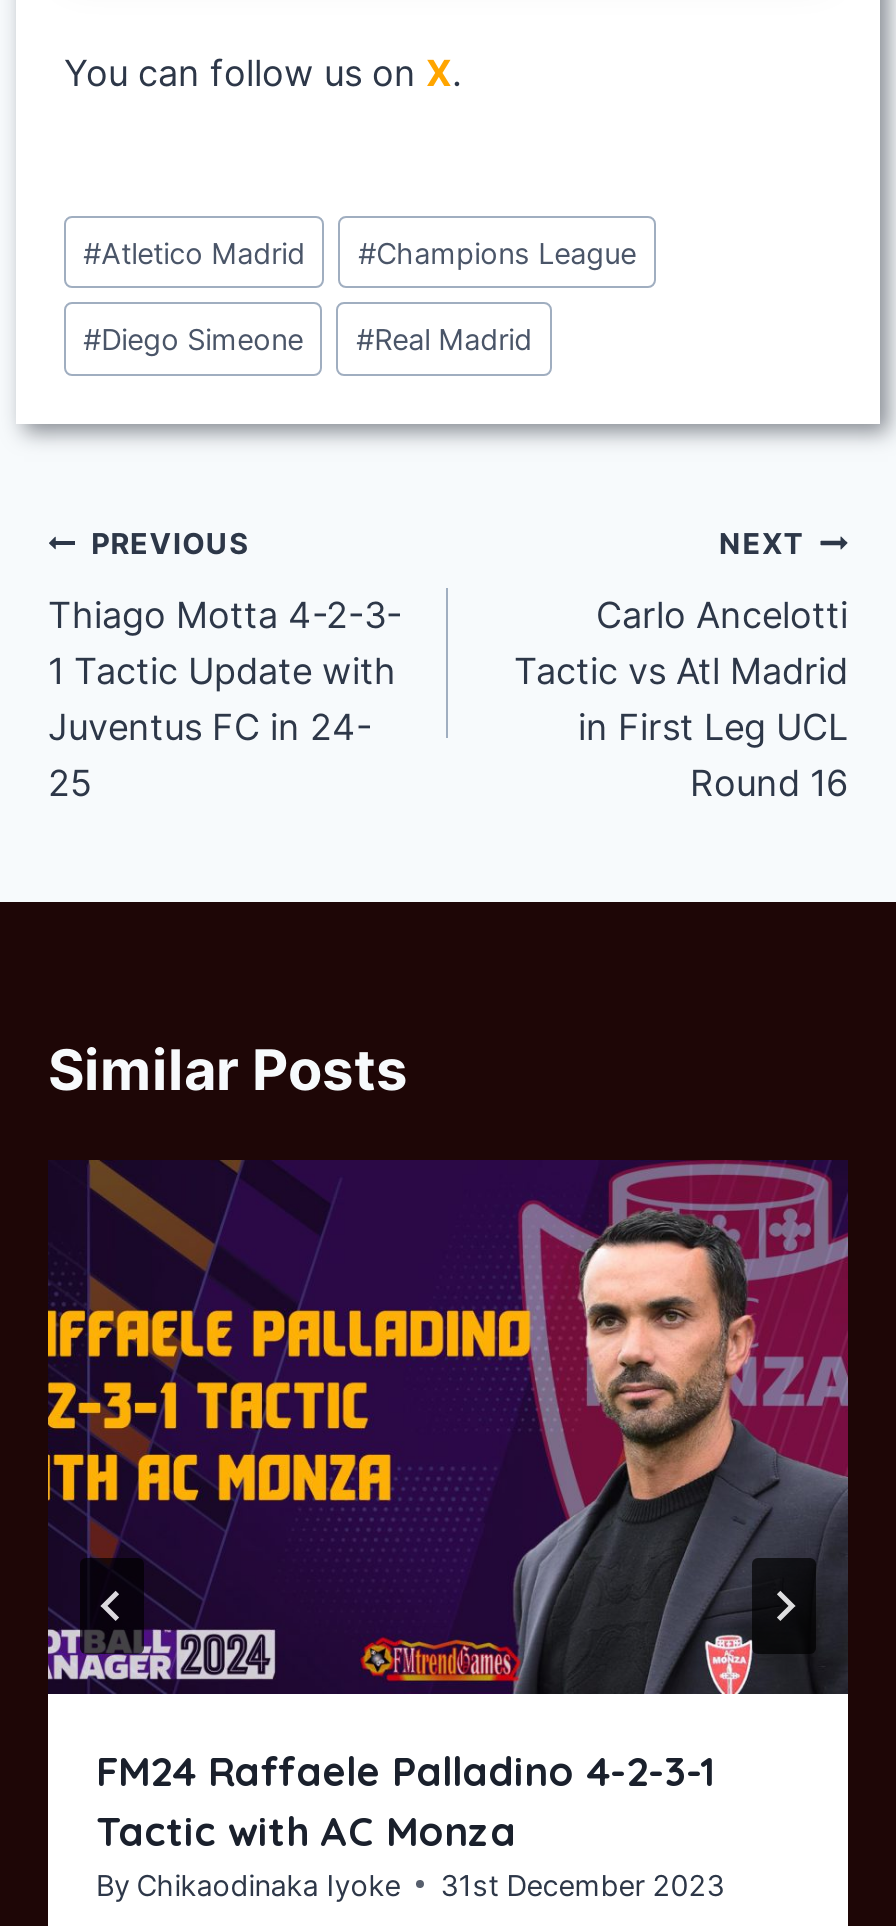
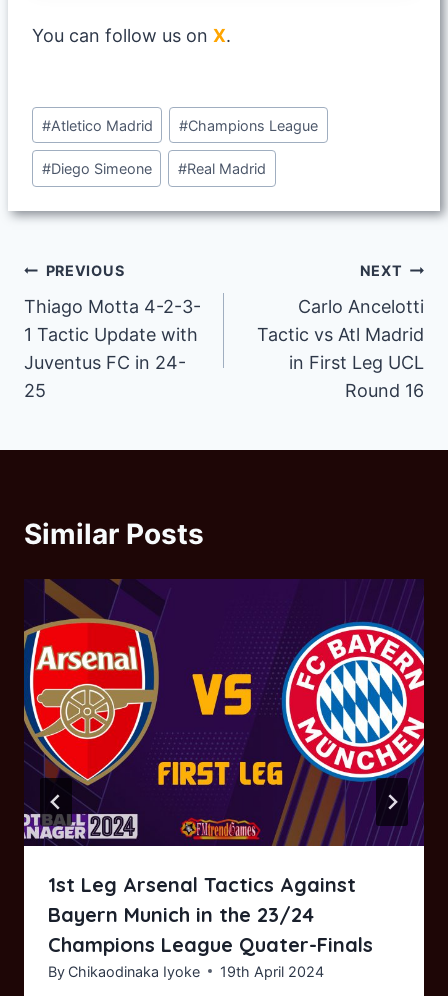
- [image]
- FM24 Raffaele Palladino 4-2-3-1
- Tactic with AC Monza
+ [image]
+ 1st Leg Arsenal Tactics Against
+ Bayern Munich in the 23/24
+ Champions League Quater-Finals

- By Chikaodinaka Iyoke 31st December 2023
+ By Chikaodinaka Iyoke 19th April 2024
